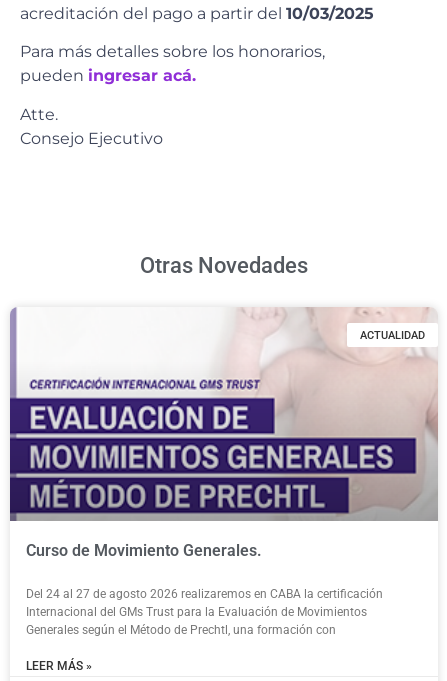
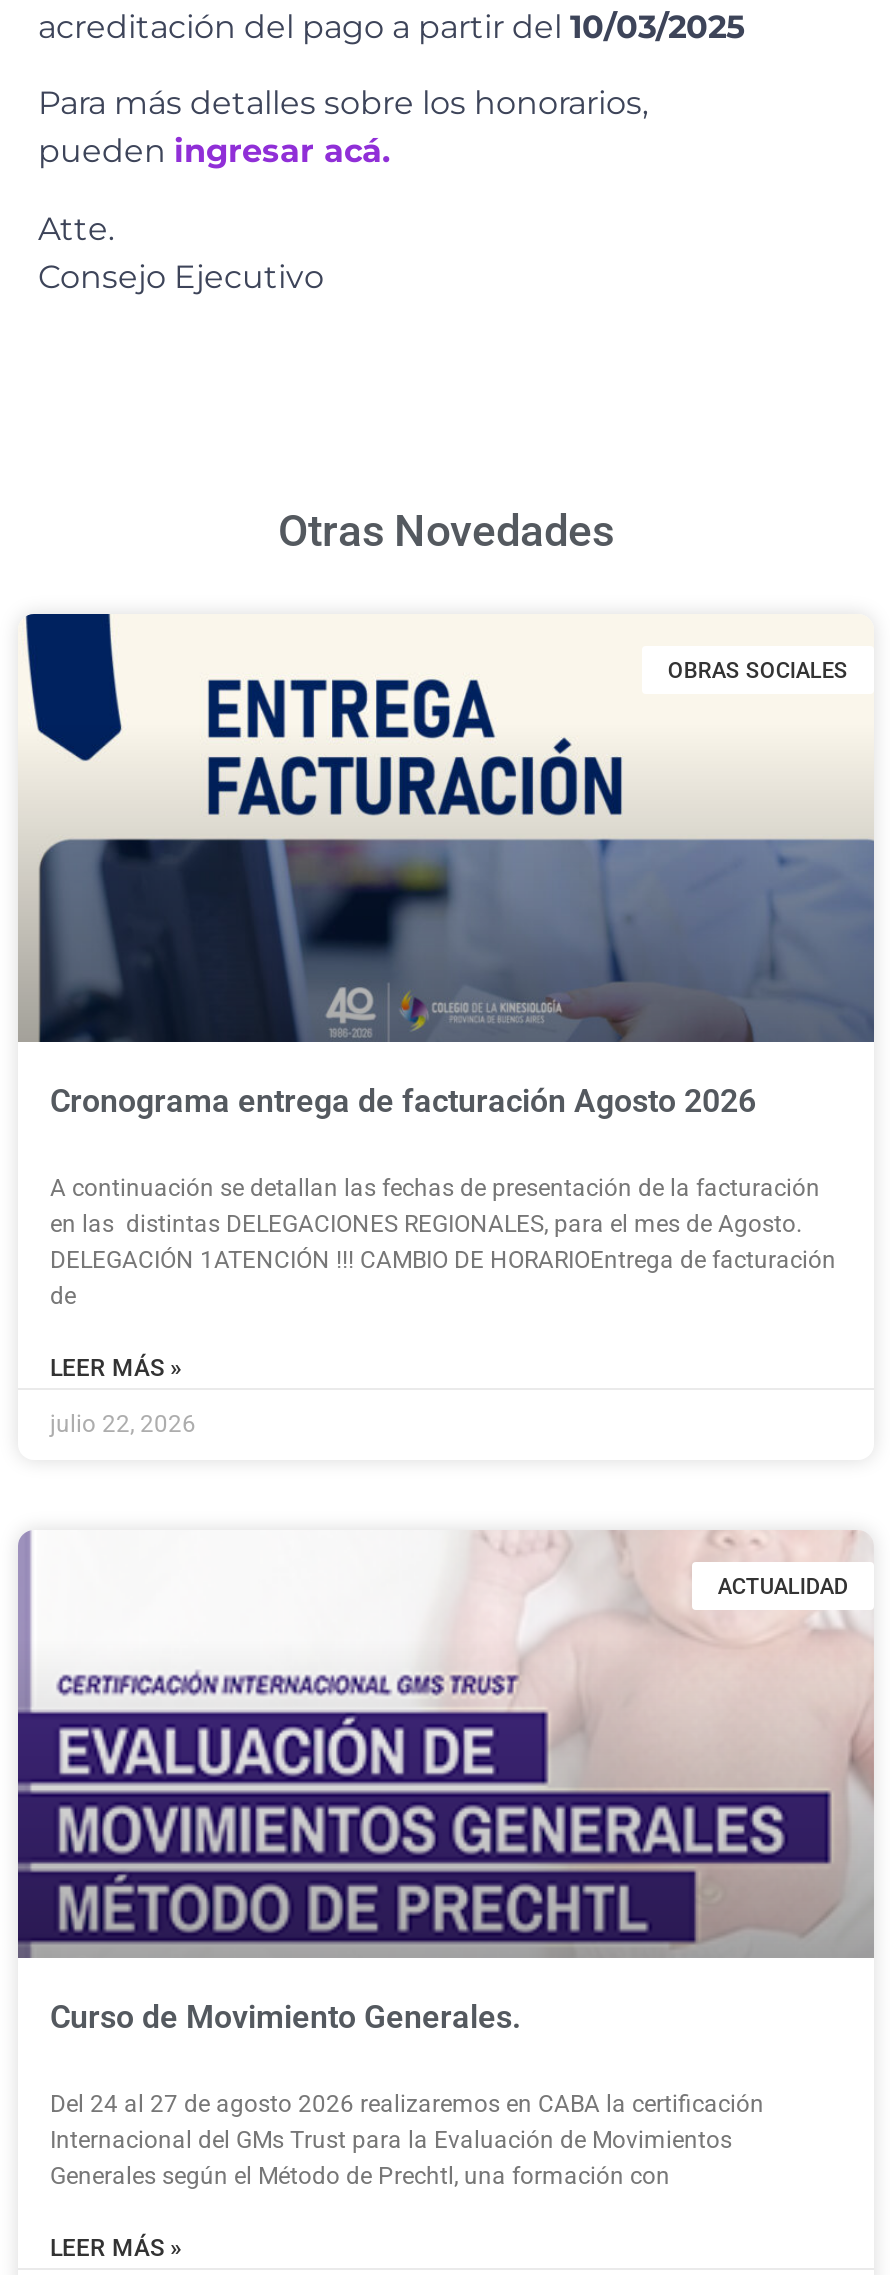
+ [image]
+ OBRAS SOCIALES

+ Cronograma entrega de facturación Agosto 2026
+ A continuación se detallan las fechas de presentación de la facturación
+ en las distintas DELEGACIONES REGIONALES, para el mes de Agosto.
+ DELEGACIÓN 1ATENCIÓN !!! CAMBIO DE HORARIOEntrega de facturación
+ de
+ LEER MÁS »
+ julio 22, 2026
